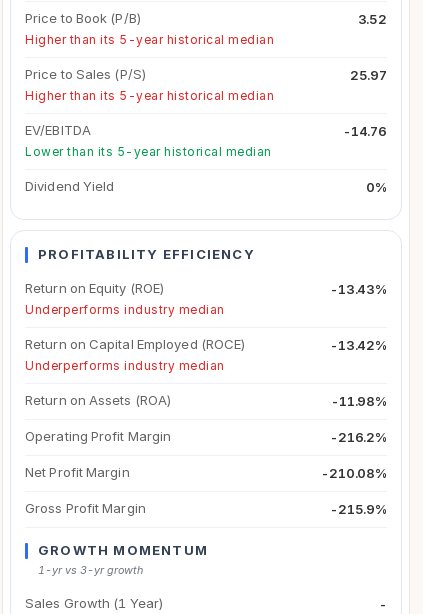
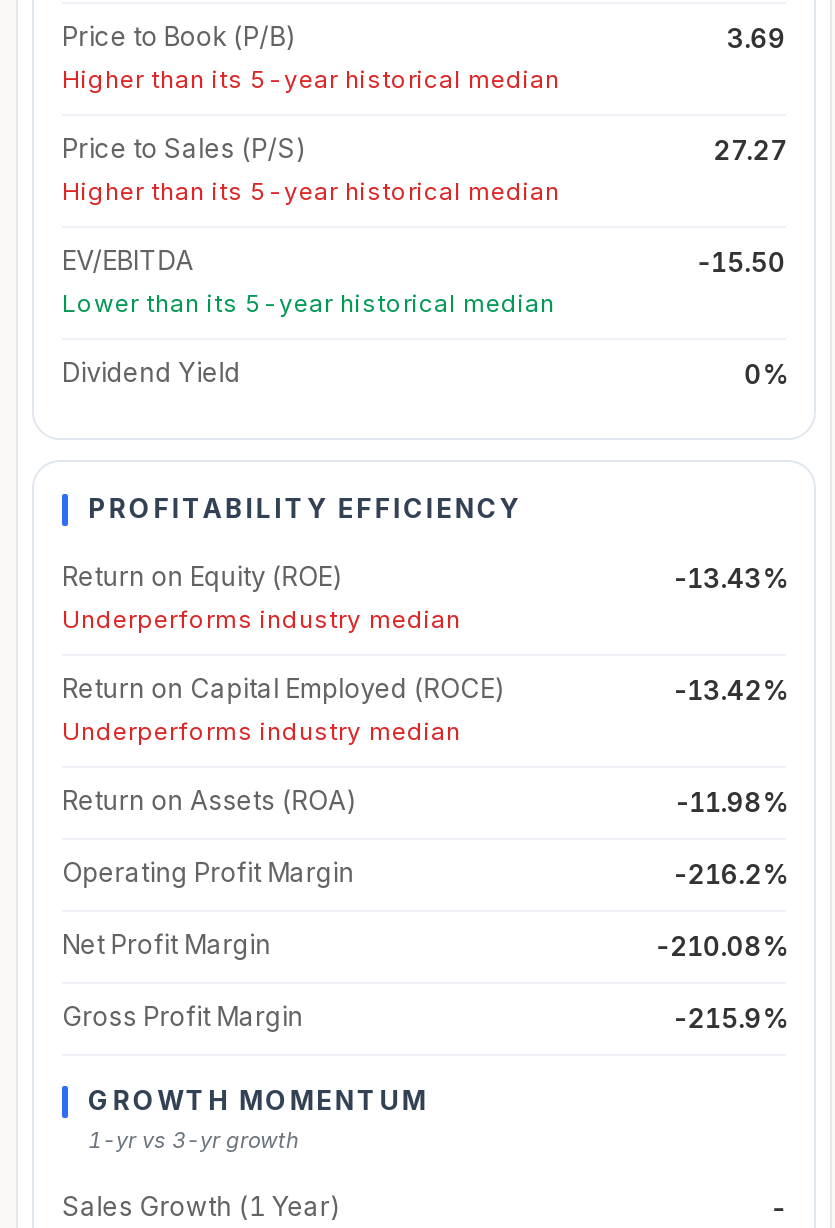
- 3.52
+ 3.69

- 25.97
+ 27.27

- -14.76
+ -15.50
